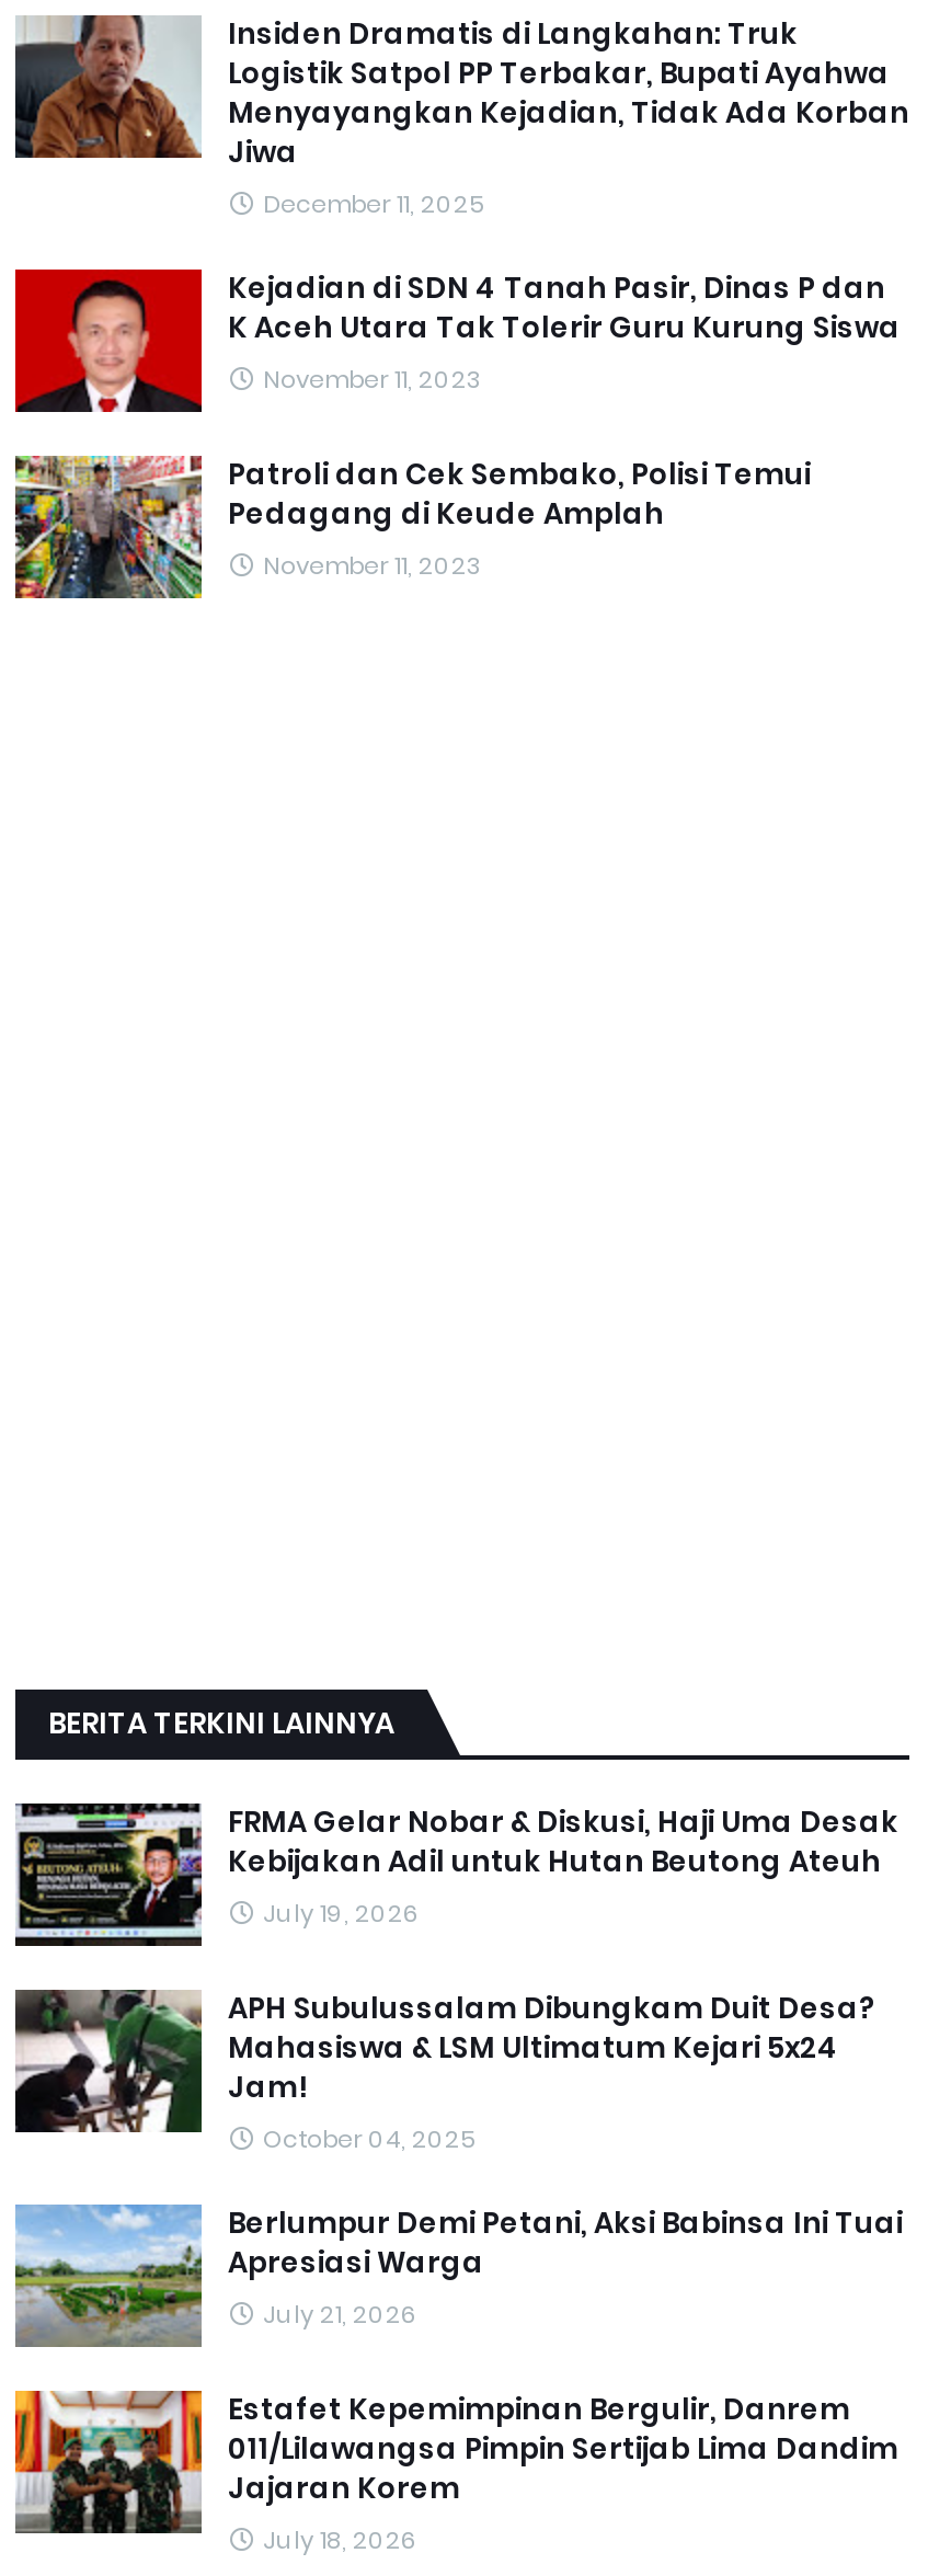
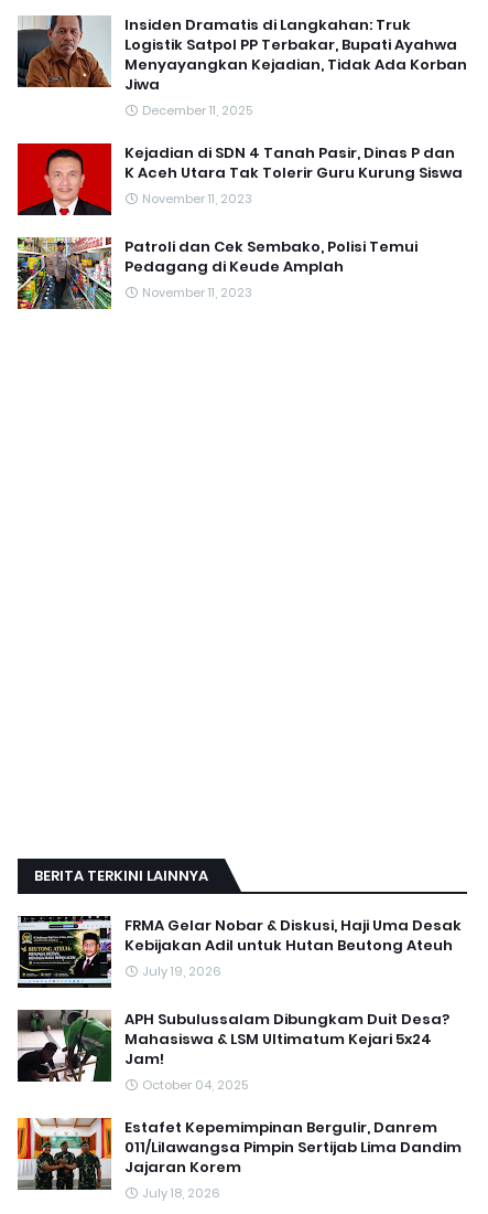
- [image]
- Berlumpur Demi Petani, Aksi Babinsa Ini Tuai
- Apresiasi Warga
- July 21, 2026
